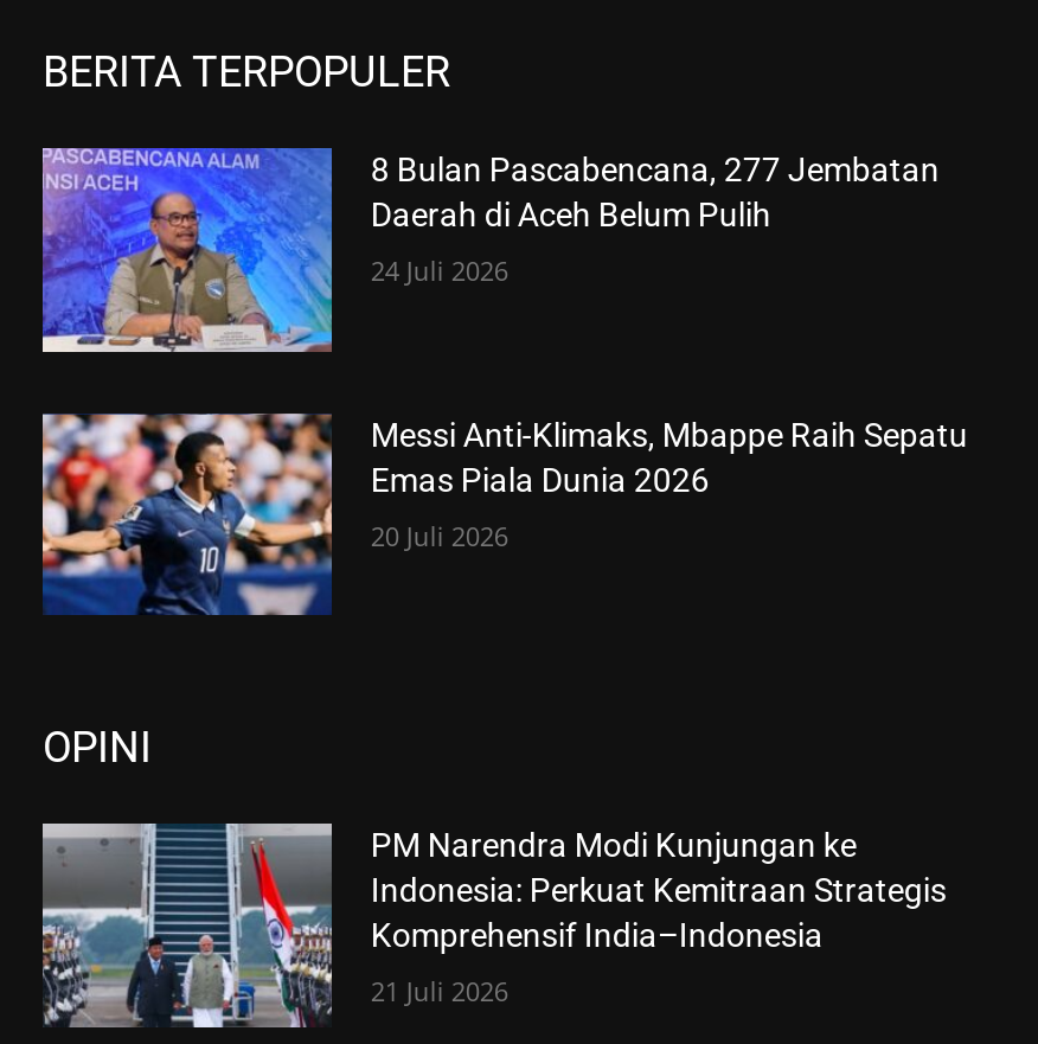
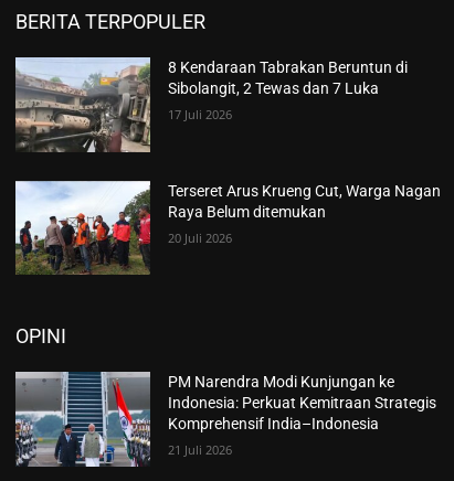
- [image]
- 8 Bulan Pascabencana, 277 Jembatan
- Daerah di Aceh Belum Pulih
+ [image]
+ 8 Kendaraan Tabrakan Beruntun di
+ Sibolangit, 2 Tewas dan 7 Luka

- 24 Juli 2026
+ 17 Juli 2026

- [image]
- Messi Anti-Klimaks, Mbappe Raih Sepatu
- Emas Piala Dunia 2026
+ [image]
+ Terseret Arus Krueng Cut, Warga Nagan
+ Raya Belum ditemukan
